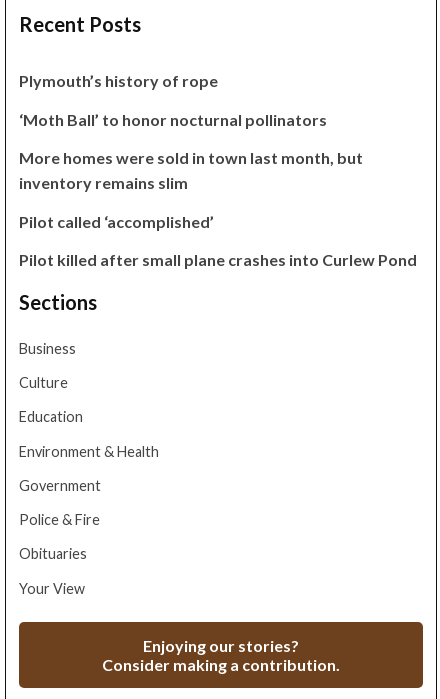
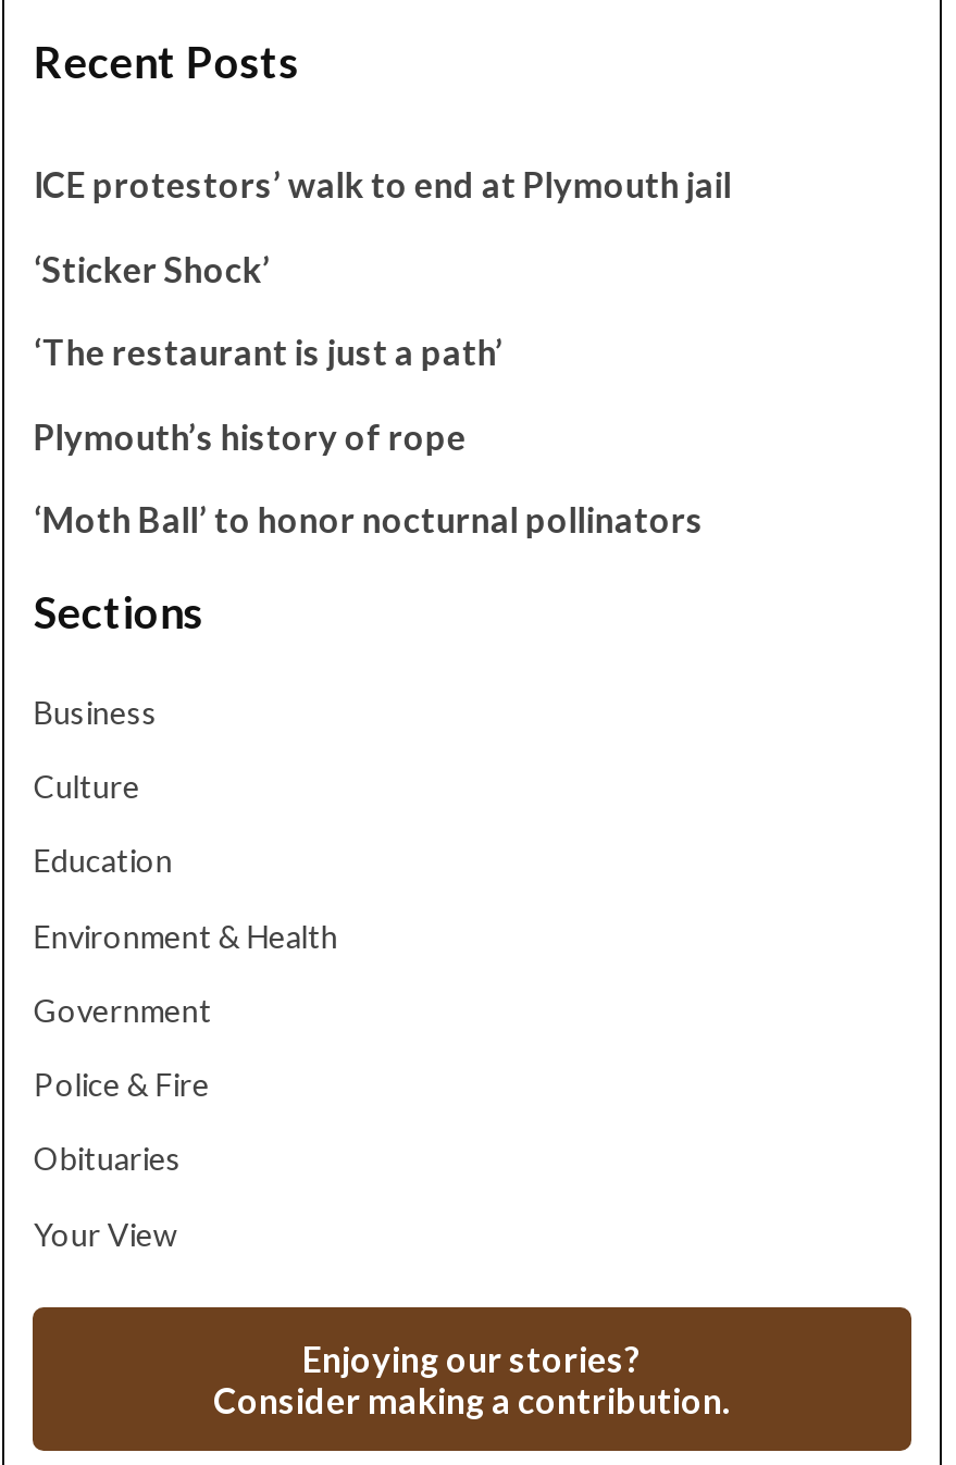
+ ICE protestors’ walk to end at Plymouth jail
+ ‘Sticker Shock’
+ ‘The restaurant is just a path’

moved down: Plymouth’s history of rope | ‘Moth Ball’ to honor nocturnal pollinators

- More homes were sold in town last month, but
- inventory remains slim
- Pilot called ‘accomplished’
- Pilot killed after small plane crashes into Curlew Pond
